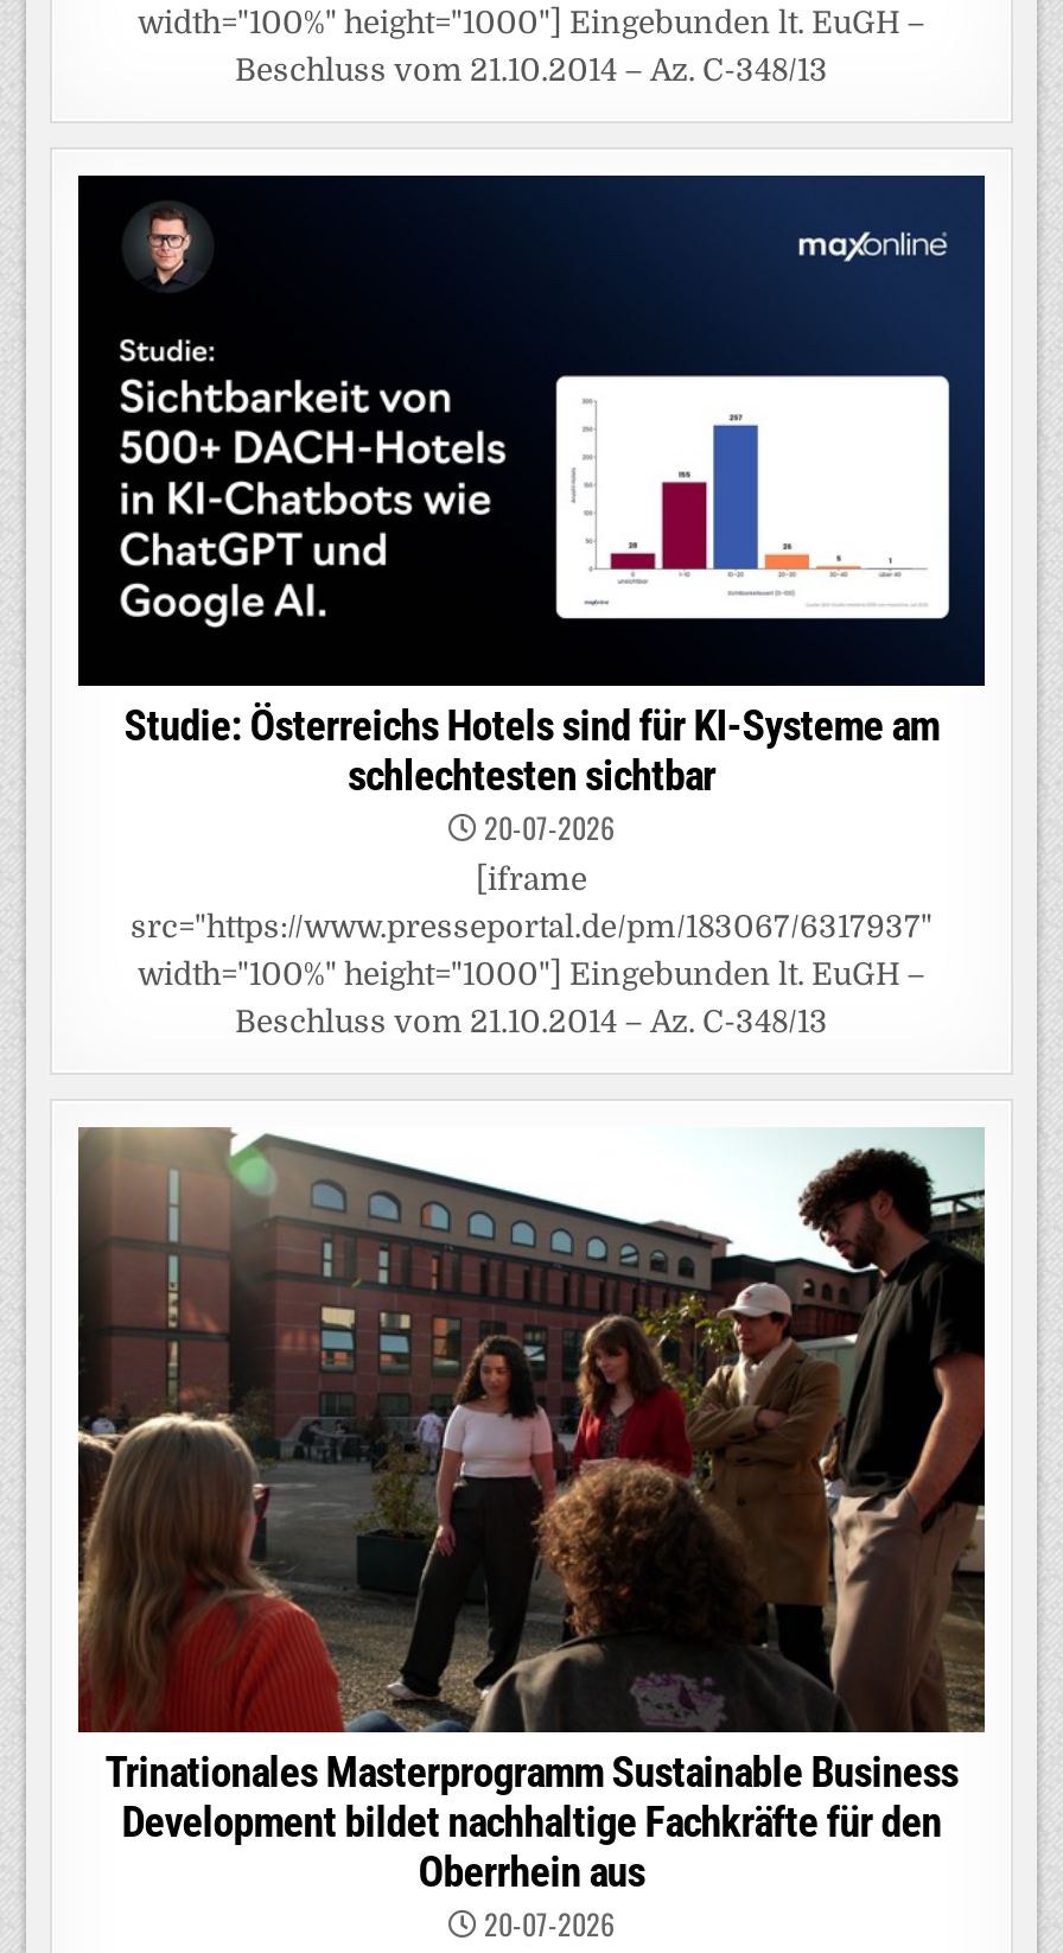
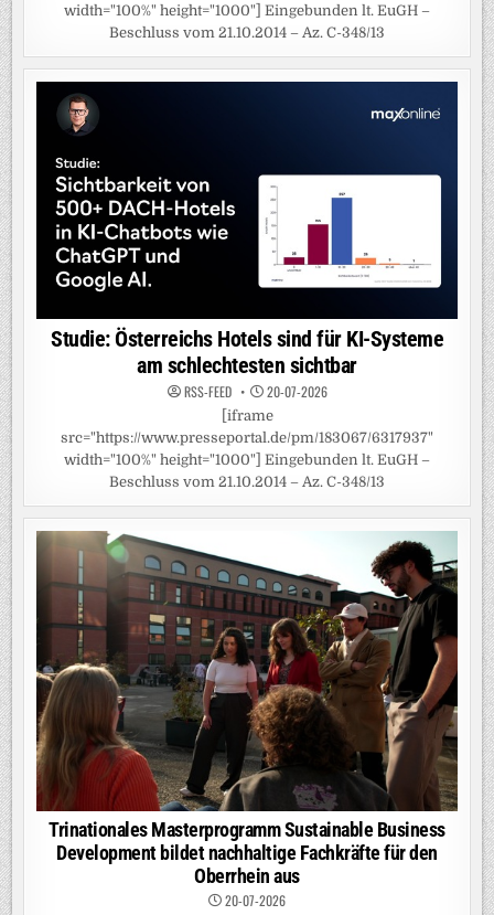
- Studie: Österreichs Hotels sind für KI-Systeme am
- schlechtesten sichtbar
+ Studie: Österreichs Hotels sind für KI-Systeme
+ am schlechtesten sichtbar
+ RSS-FEED
